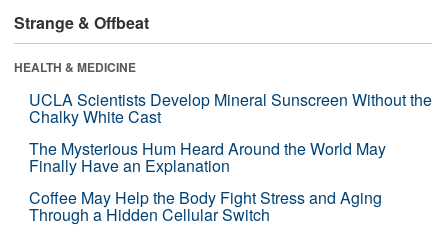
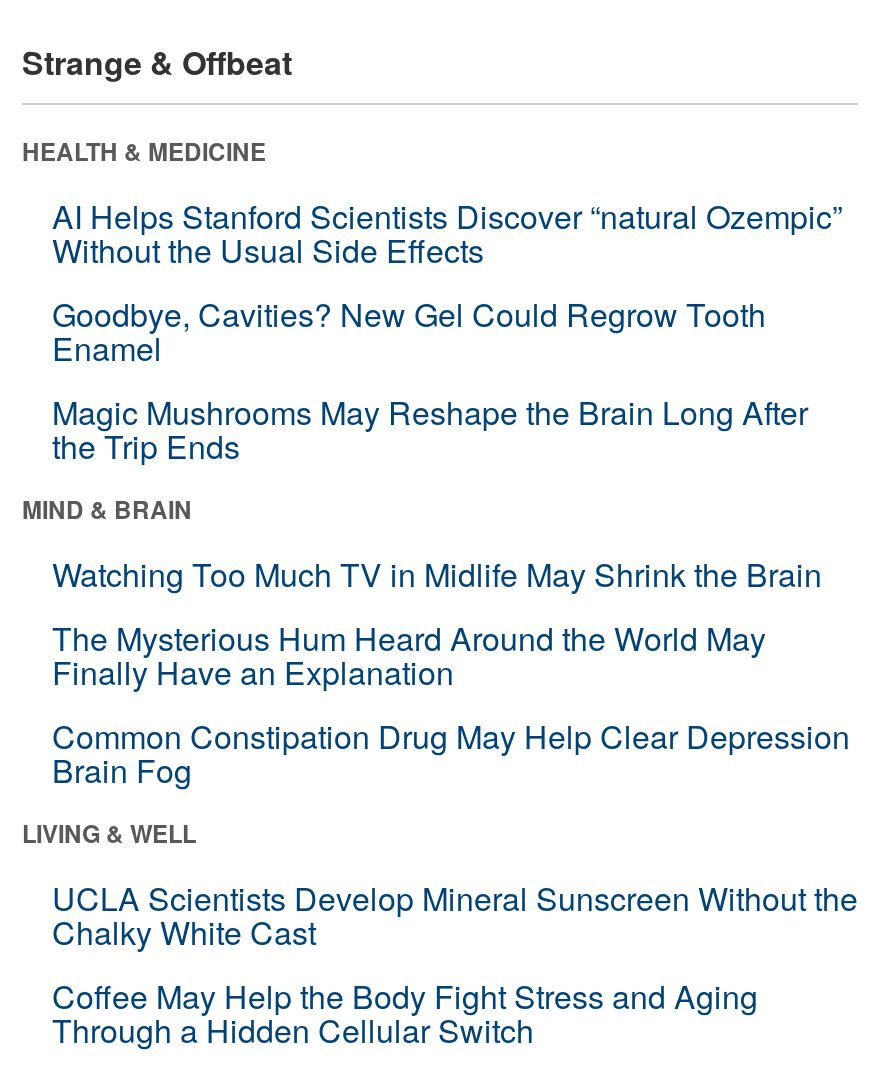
+ AI Helps Stanford Scientists Discover “natural Ozempic”
+ Without the Usual Side Effects
+ Goodbye, Cavities? New Gel Could Regrow Tooth
+ Enamel
+ Magic Mushrooms May Reshape the Brain Long After
+ the Trip Ends
+ MIND & BRAIN
+ Watching Too Much TV in Midlife May Shrink the Brain
+ Common Constipation Drug May Help Clear Depression
+ Brain Fog
+ LIVING & WELL

moved down: UCLA Scientists Develop Mineral Sunscreen Without the | Chalky White Cast

moved up: The Mysterious Hum Heard Around the World May | Finally Have an Explanation
